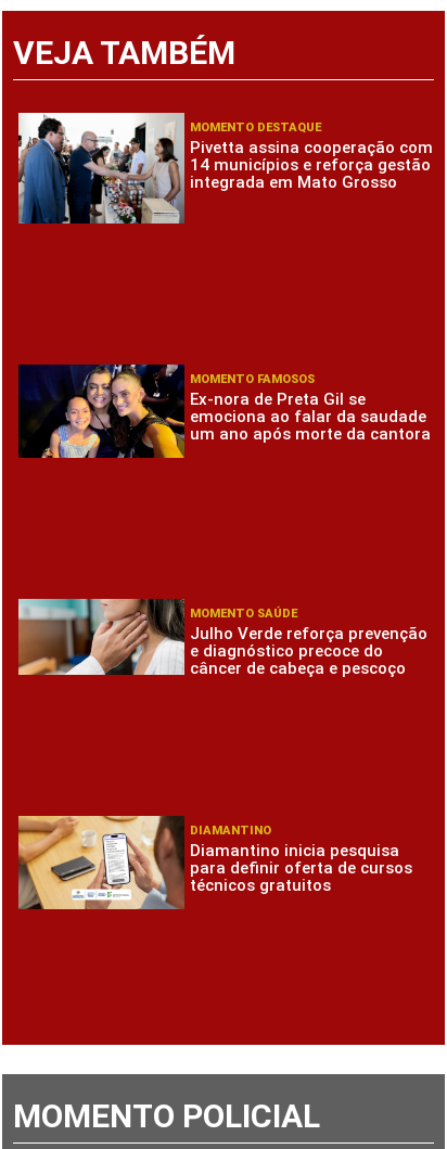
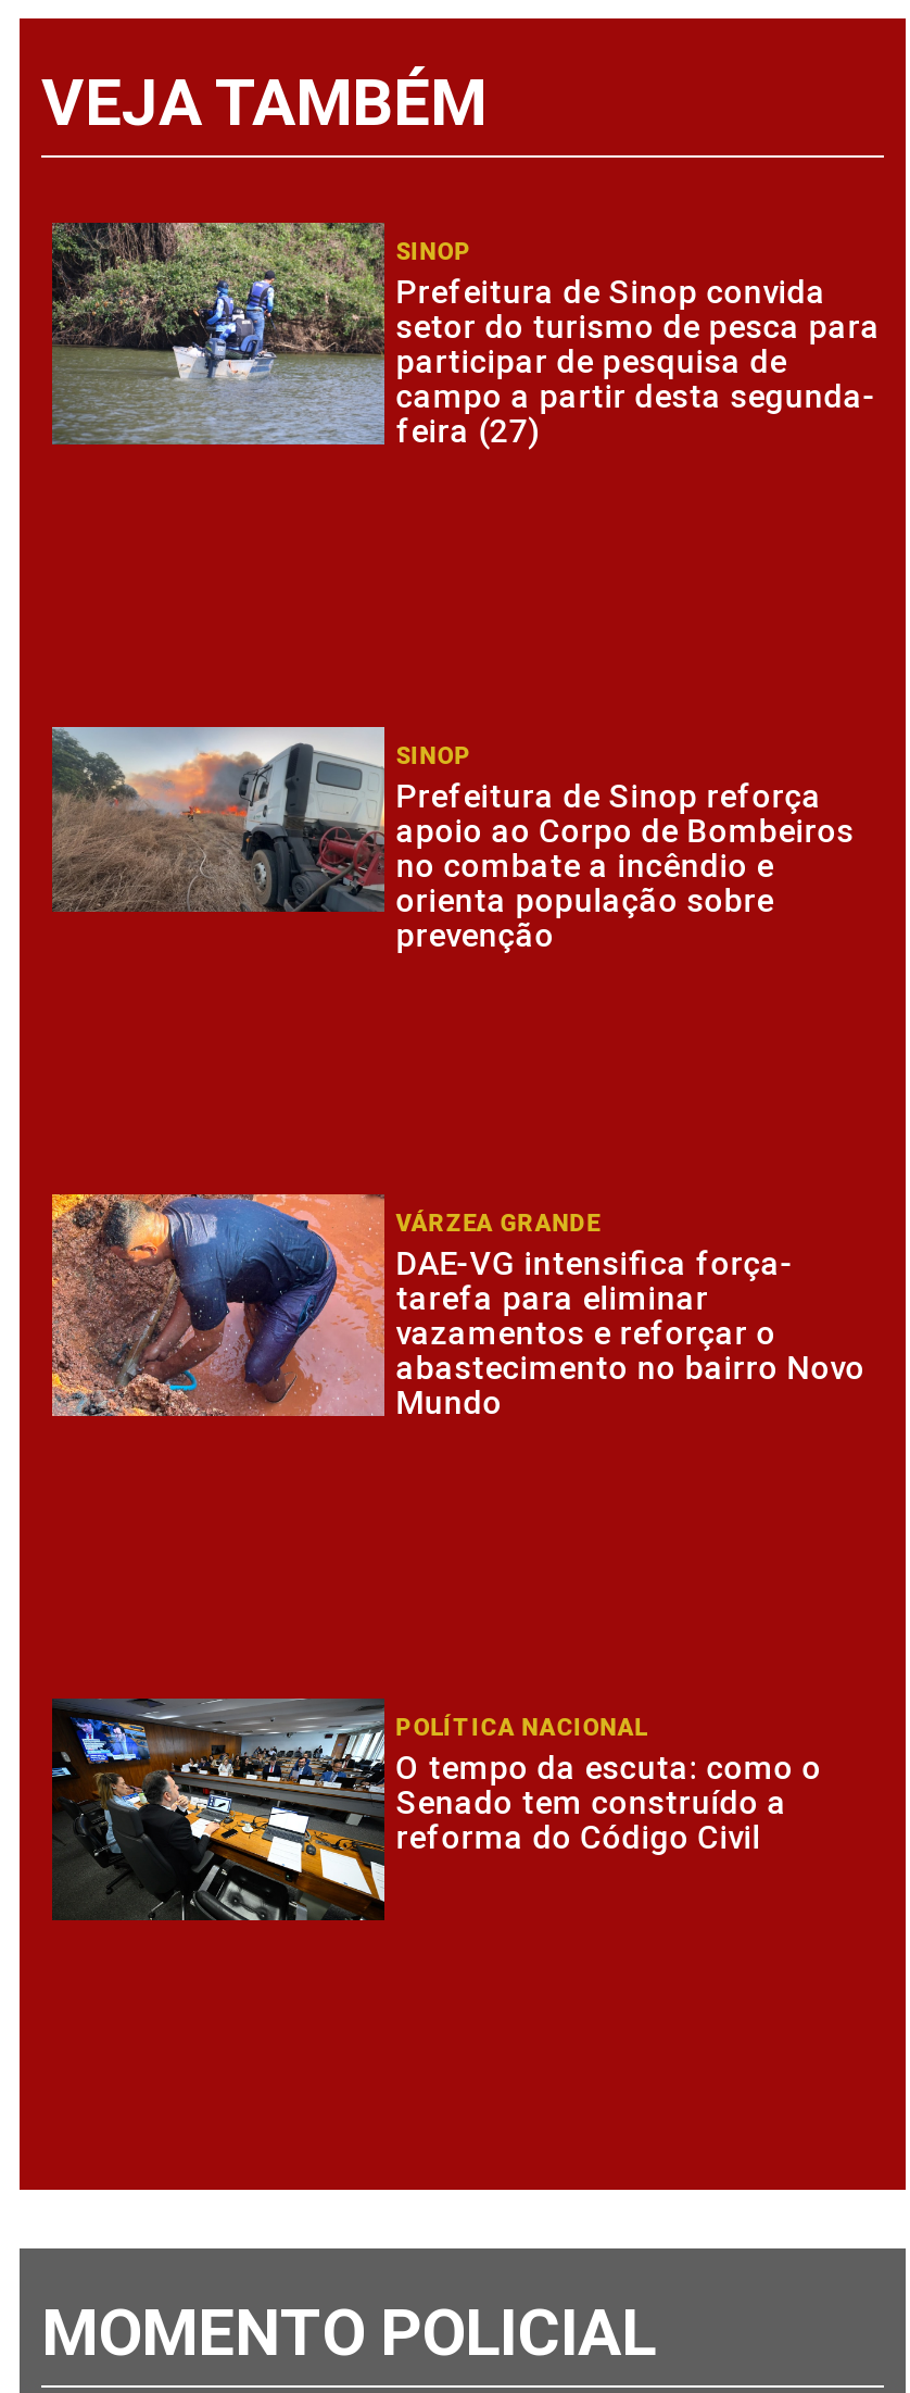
- [image]
- MOMENTO DESTAQUE
- Pivetta assina cooperação com
- 14 municípios e reforça gestão
- integrada em Mato Grosso
+ [image]
+ SINOP
+ Prefeitura de Sinop convida
+ setor do turismo de pesca para
+ participar de pesquisa de
+ campo a partir desta segunda-
+ feira (27)

- [image]
- MOMENTO FAMOSOS
- Ex-nora de Preta Gil se
- emociona ao falar da saudade
- um ano após morte da cantora
+ [image]
+ SINOP
+ Prefeitura de Sinop reforça
+ apoio ao Corpo de Bombeiros
+ no combate a incêndio e
+ orienta população sobre
+ prevenção

- [image]
- MOMENTO SAÚDE
- Julho Verde reforça prevenção
- e diagnóstico precoce do
- câncer de cabeça e pescoço
+ [image]
+ VÁRZEA GRANDE
+ DAE-VG intensifica força-
+ tarefa para eliminar
+ vazamentos e reforçar o
+ abastecimento no bairro Novo
+ Mundo

- [image]
- DIAMANTINO
- Diamantino inicia pesquisa
- para definir oferta de cursos
- técnicos gratuitos
+ [image]
+ POLÍTICA NACIONAL
+ O tempo da escuta: como o
+ Senado tem construído a
+ reforma do Código Civil
